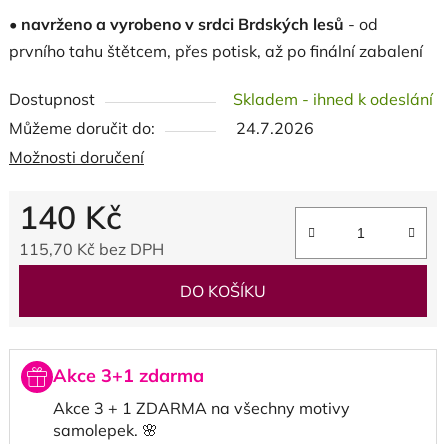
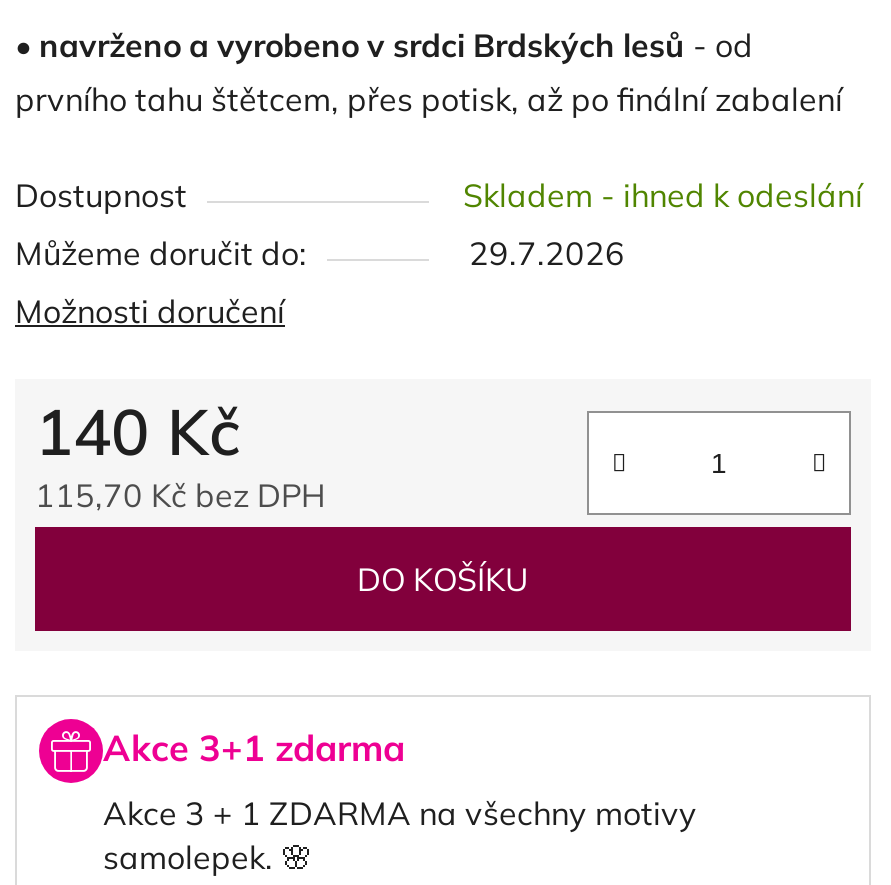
- 24.7.2026
+ 29.7.2026
